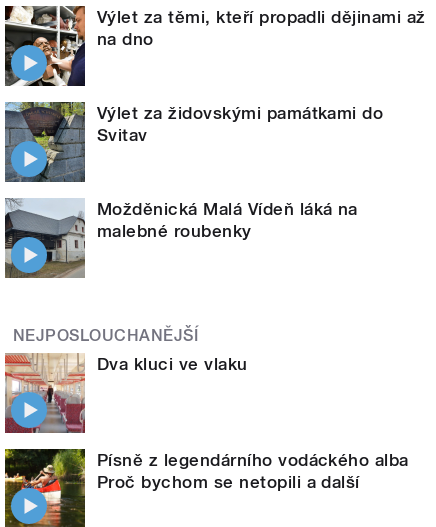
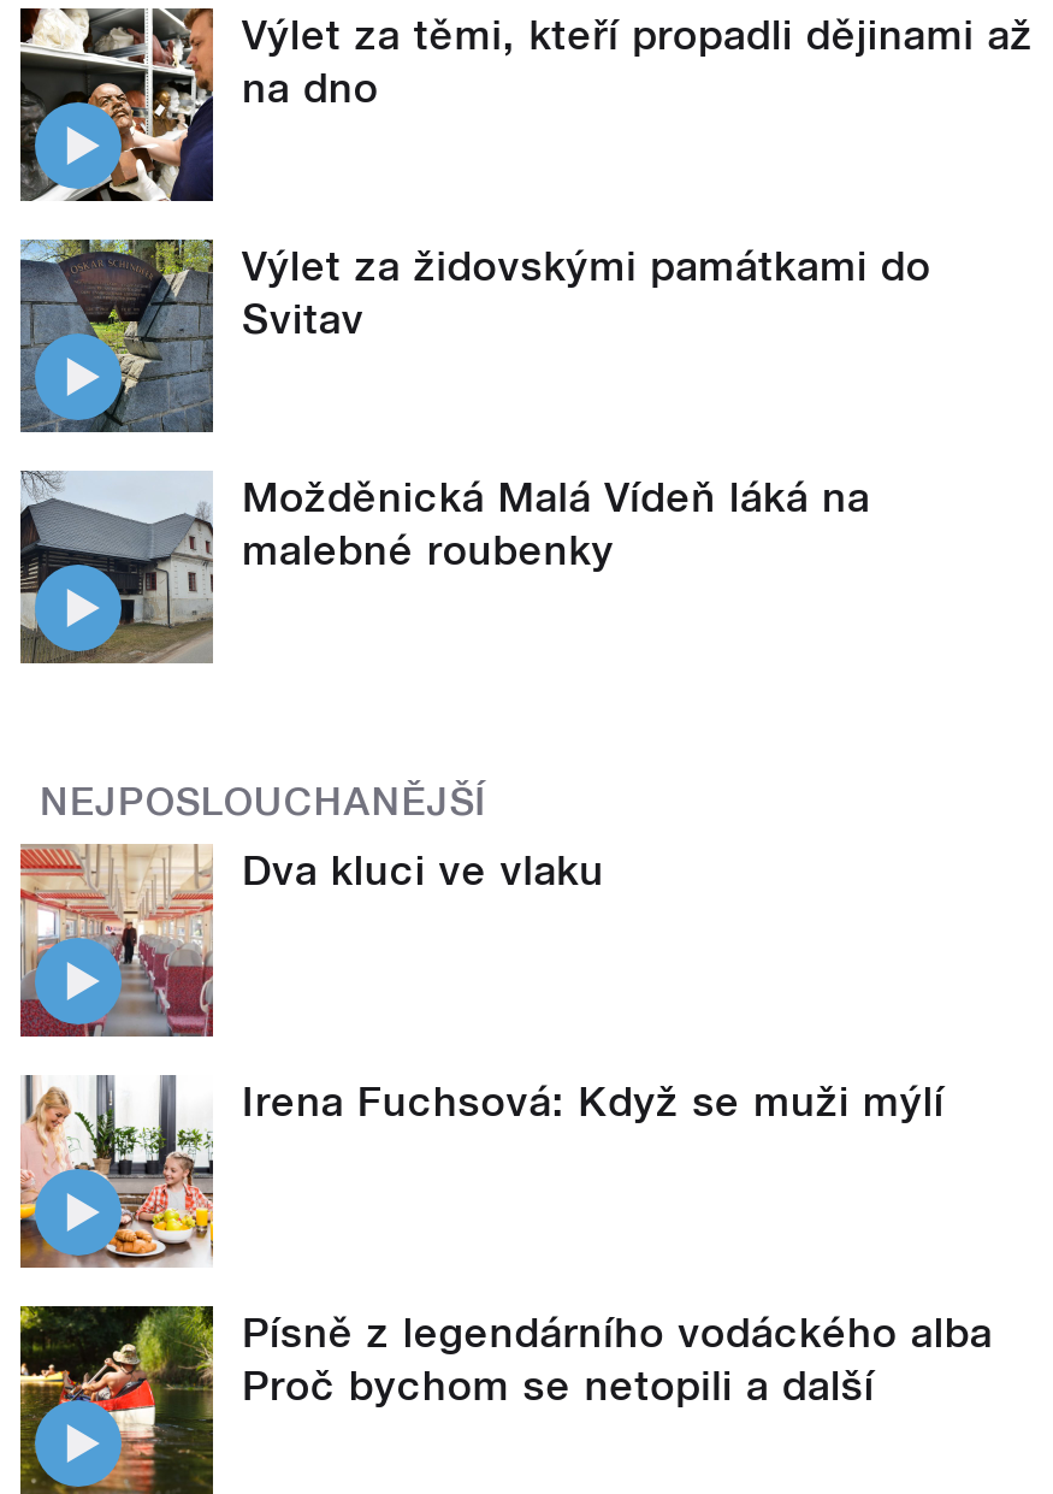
+ [image]
+ Irena Fuchsová: Když se muži mýlí
